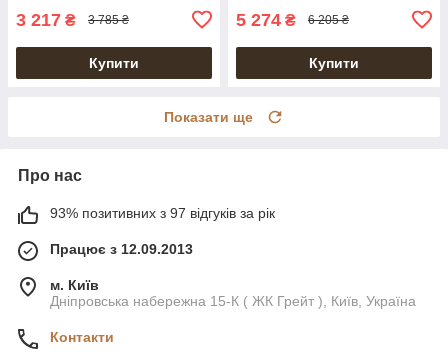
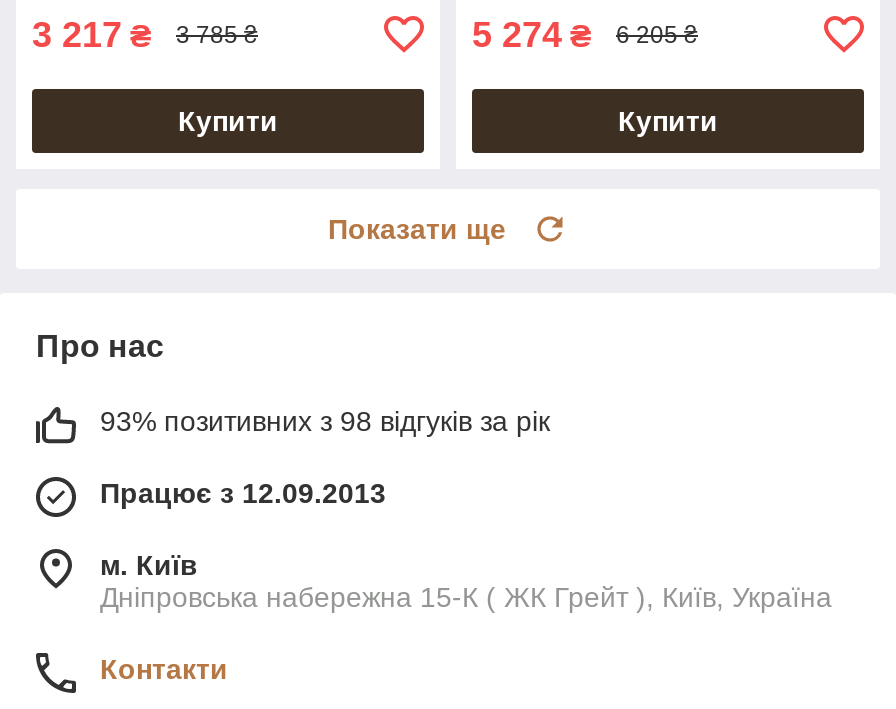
- 93% позитивних з 97 відгуків за рік
+ 93% позитивних з 98 відгуків за рік
